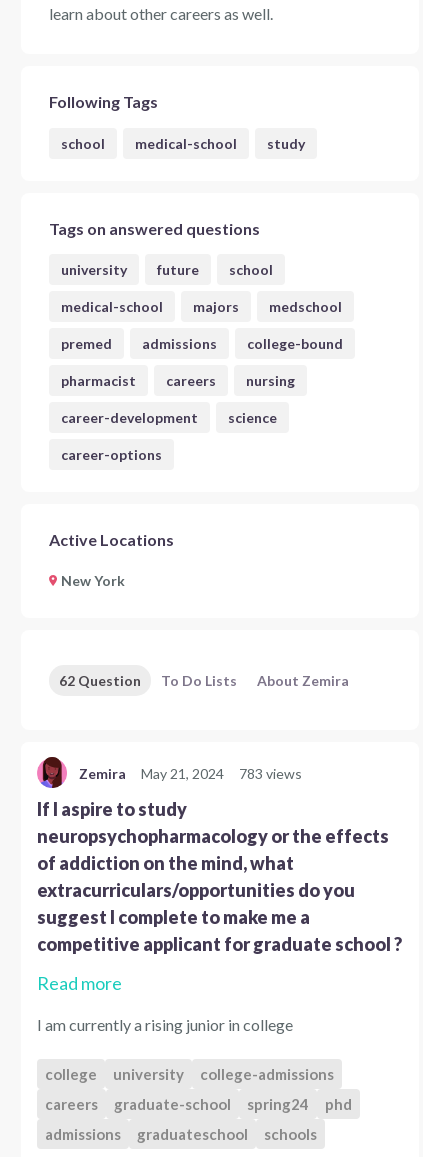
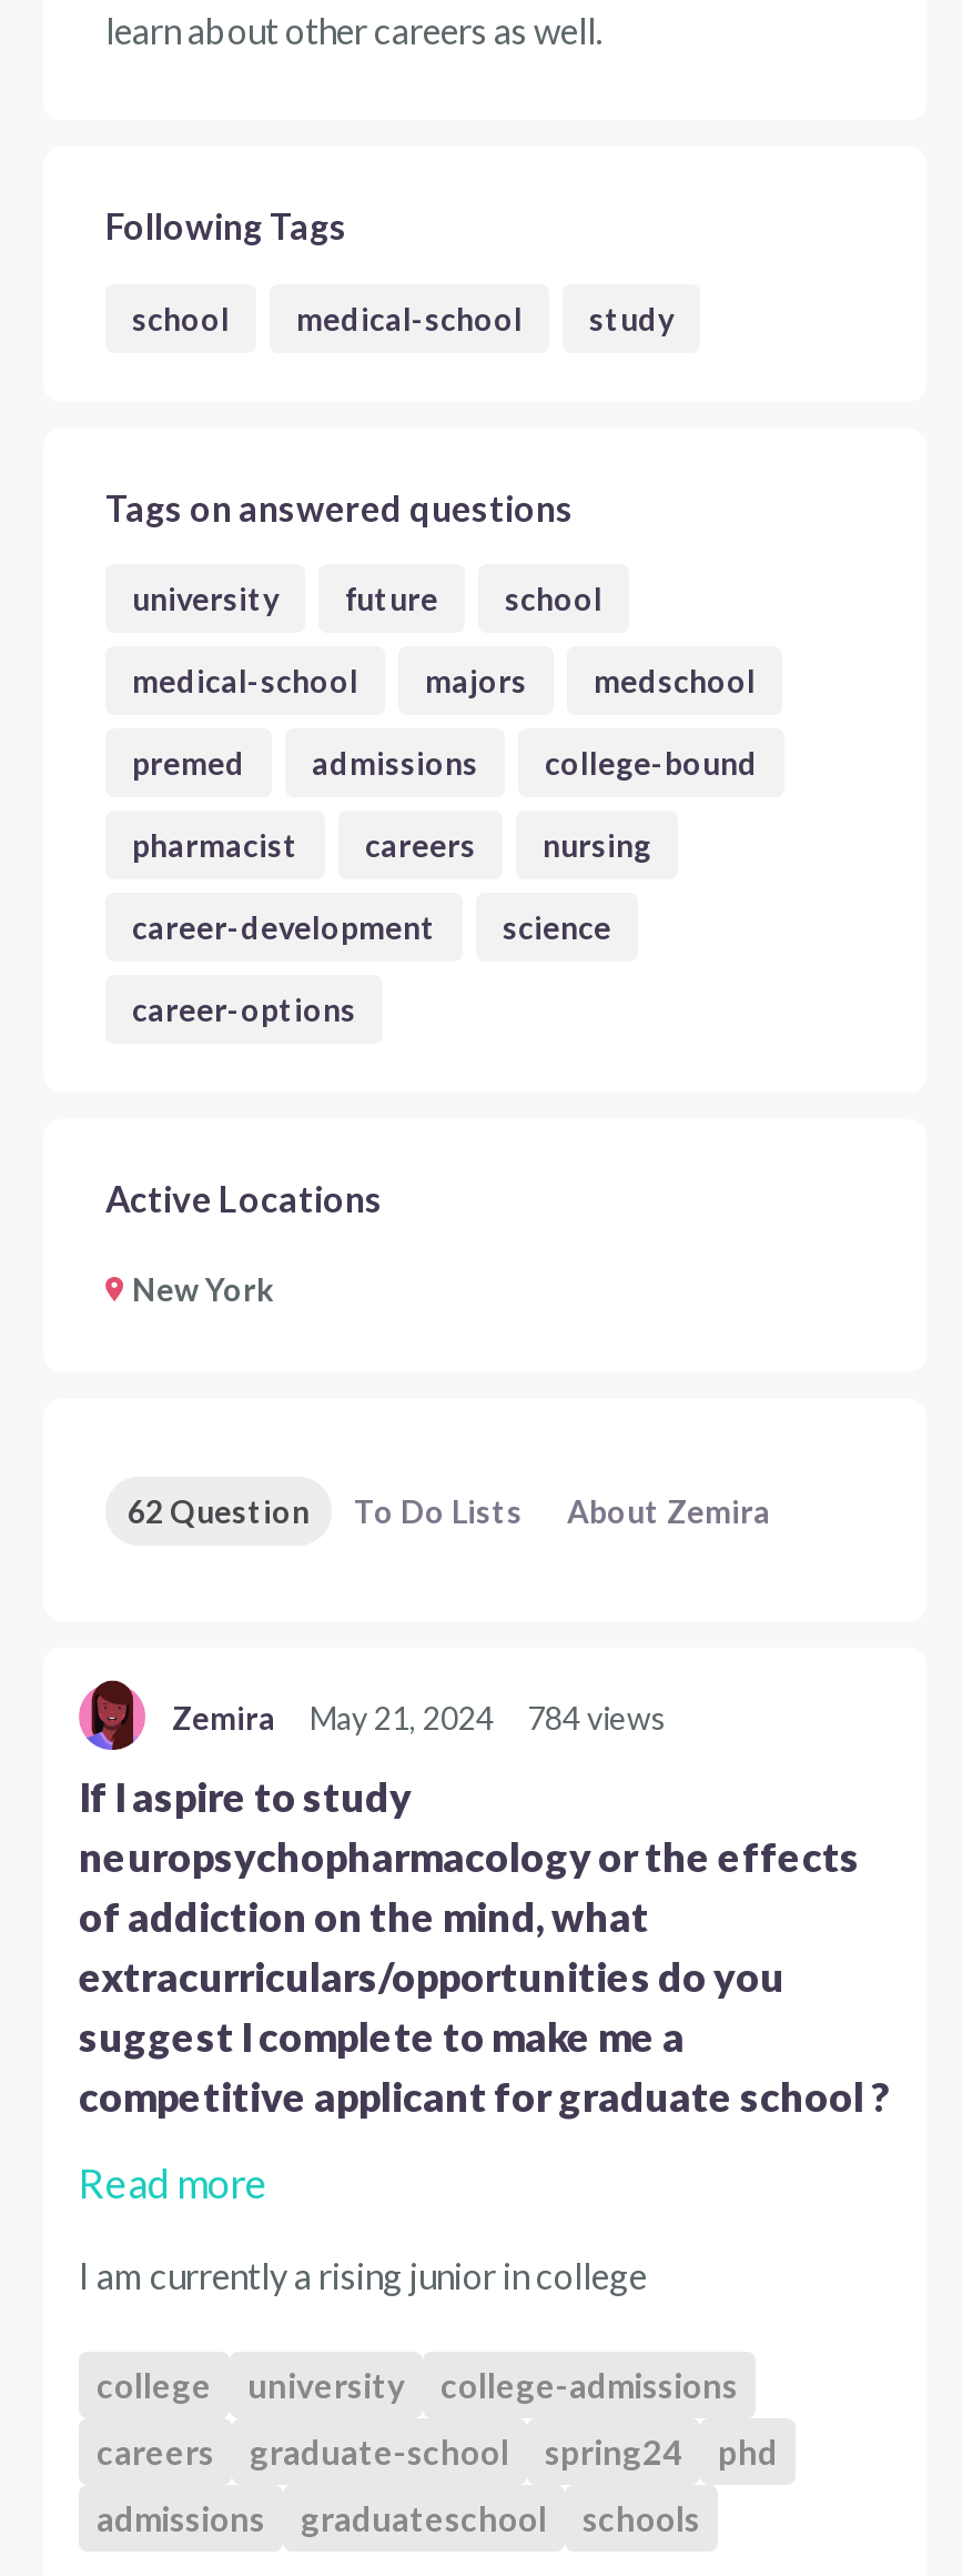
- Zemira May 21, 2024 783 views
+ Zemira May 21, 2024 784 views
